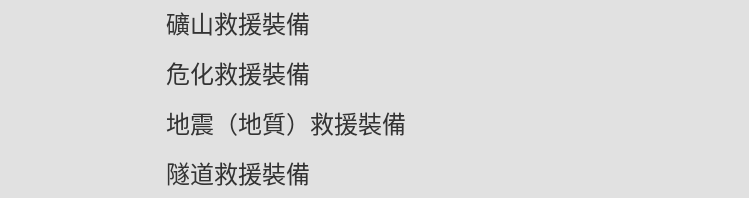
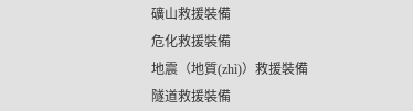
- 地震（地質）救援裝備
+ 地震（地質(zhì)）救援裝備
